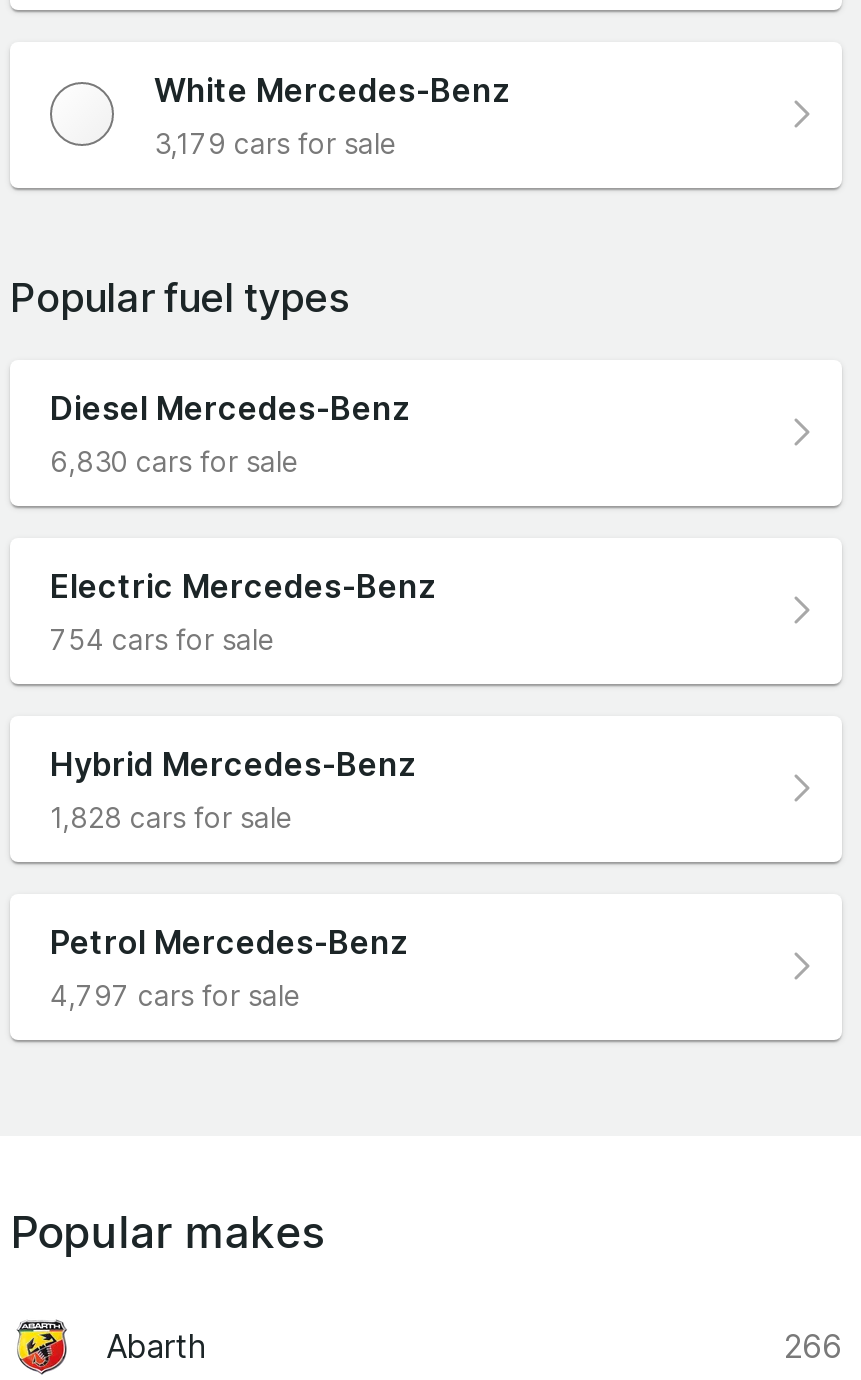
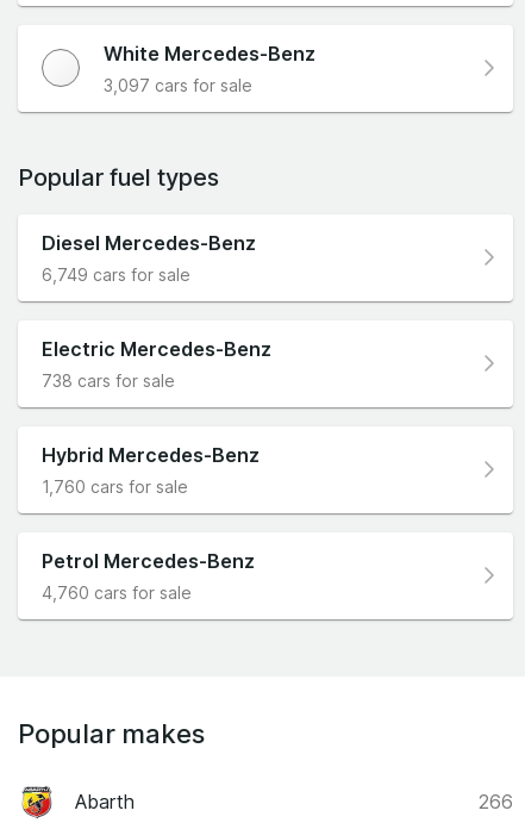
- 3,179 cars for sale
+ 3,097 cars for sale

- 6,830 cars for sale
+ 6,749 cars for sale

- 754 cars for sale
+ 738 cars for sale

- 1,828 cars for sale
+ 1,760 cars for sale

- 4,797 cars for sale
+ 4,760 cars for sale
